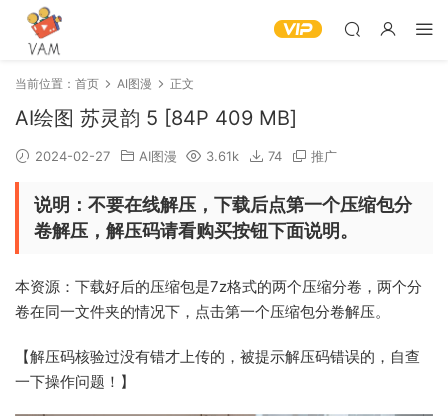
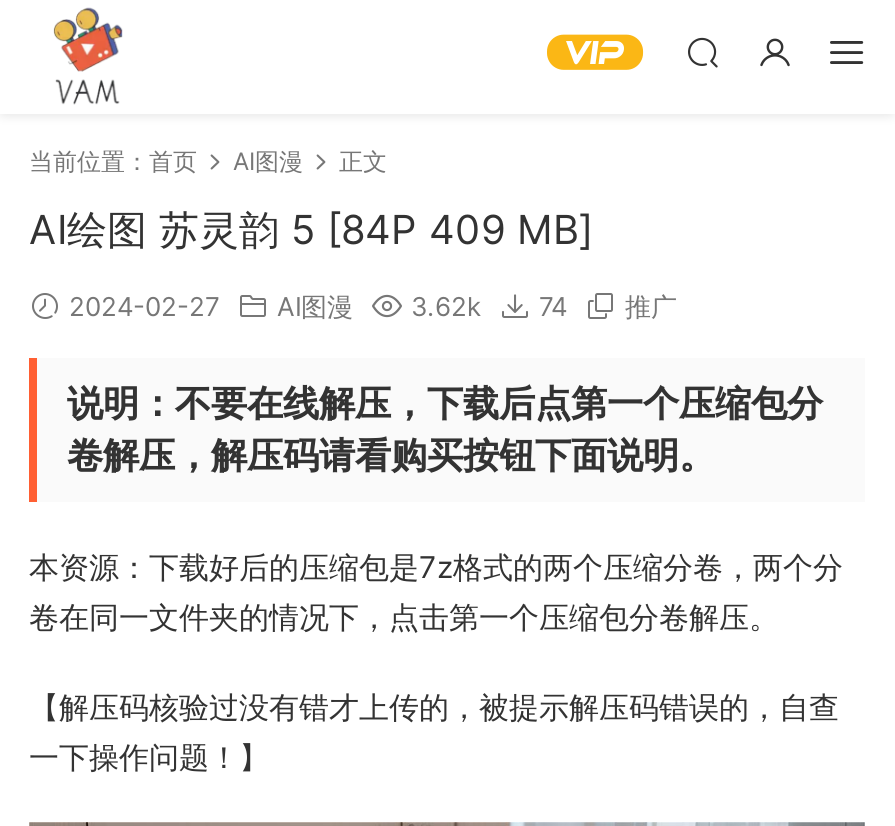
- 2024-02-27 AI图漫 3.61k 74 推广
+ 2024-02-27 AI图漫 3.62k 74 推广
